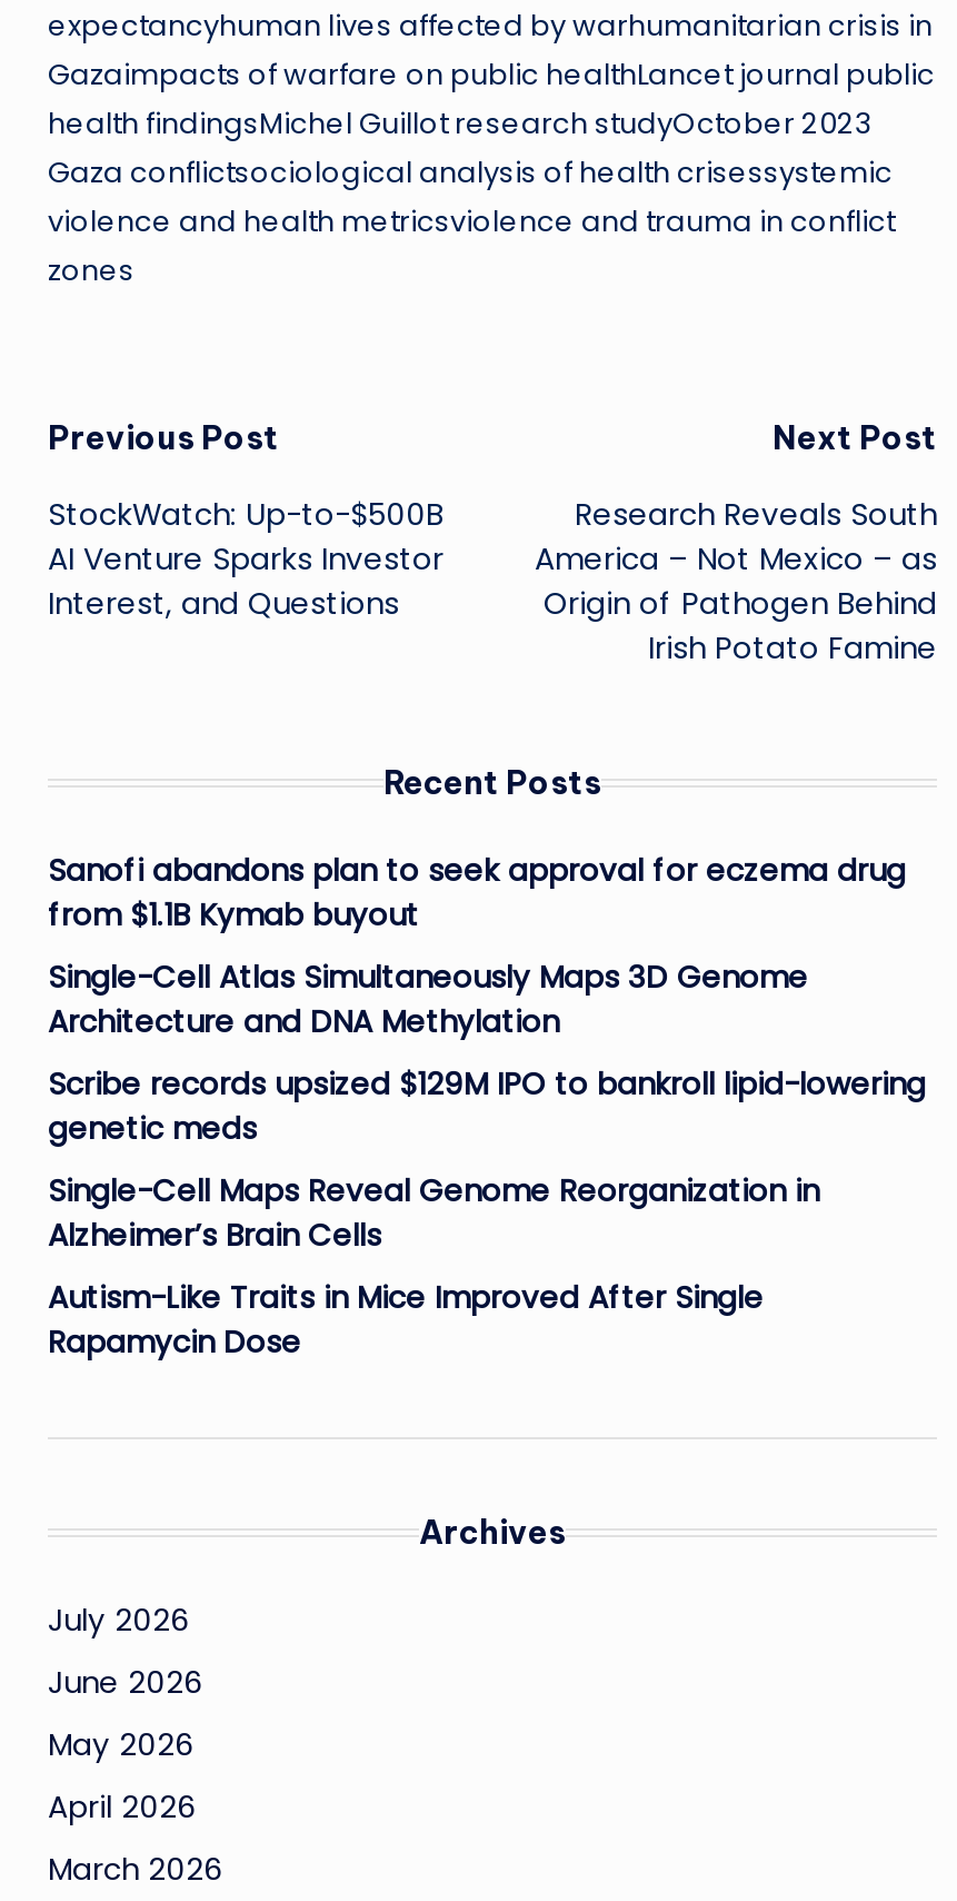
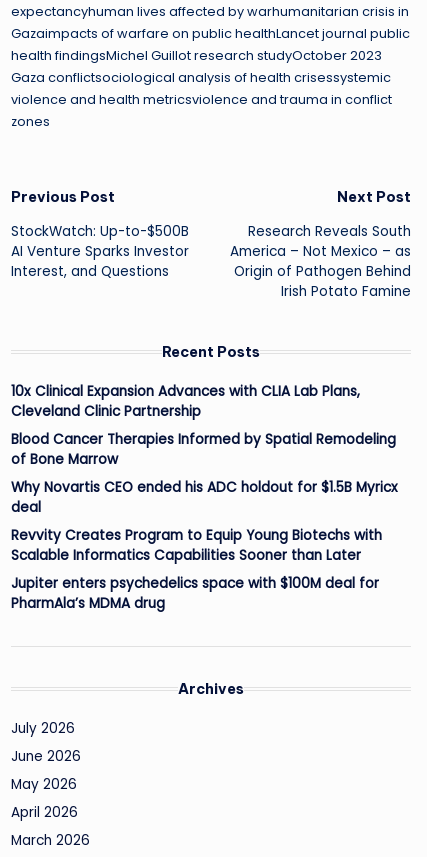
- Sanofi abandons plan to seek approval for eczema drug
- from $1.1B Kymab buyout
+ 10x Clinical Expansion Advances with CLIA Lab Plans,
+ Cleveland Clinic Partnership

- Single-Cell Atlas Simultaneously Maps 3D Genome
- Architecture and DNA Methylation
+ Blood Cancer Therapies Informed by Spatial Remodeling
+ of Bone Marrow

- Scribe records upsized $129M IPO to bankroll lipid-lowering
- genetic meds
+ Why Novartis CEO ended his ADC holdout for $1.5B Myricx
+ deal

- Single-Cell Maps Reveal Genome Reorganization in
- Alzheimer’s Brain Cells
+ Revvity Creates Program to Equip Young Biotechs with
+ Scalable Informatics Capabilities Sooner than Later

- Autism-Like Traits in Mice Improved After Single
- Rapamycin Dose
+ Jupiter enters psychedelics space with $100M deal for
+ PharmAla’s MDMA drug
